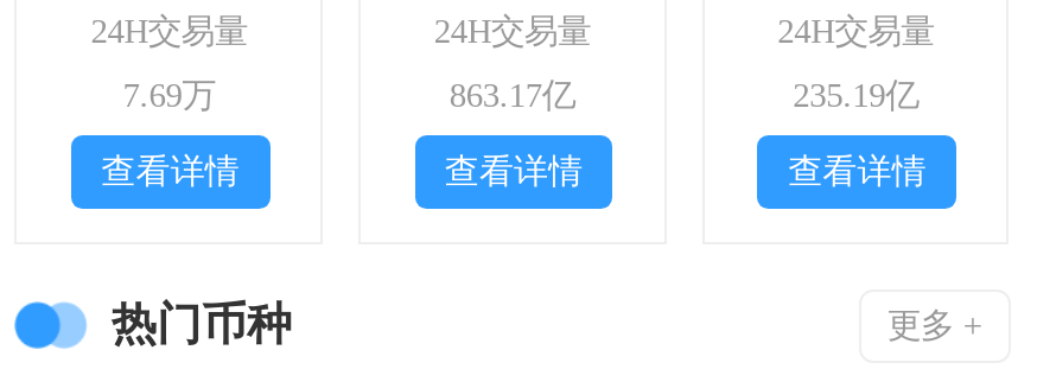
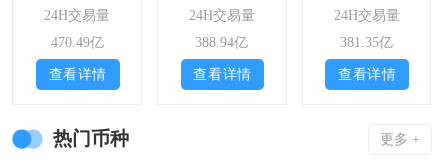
- 7.69万
+ 470.49亿

- 863.17亿
+ 388.94亿

- 235.19亿
+ 381.35亿
